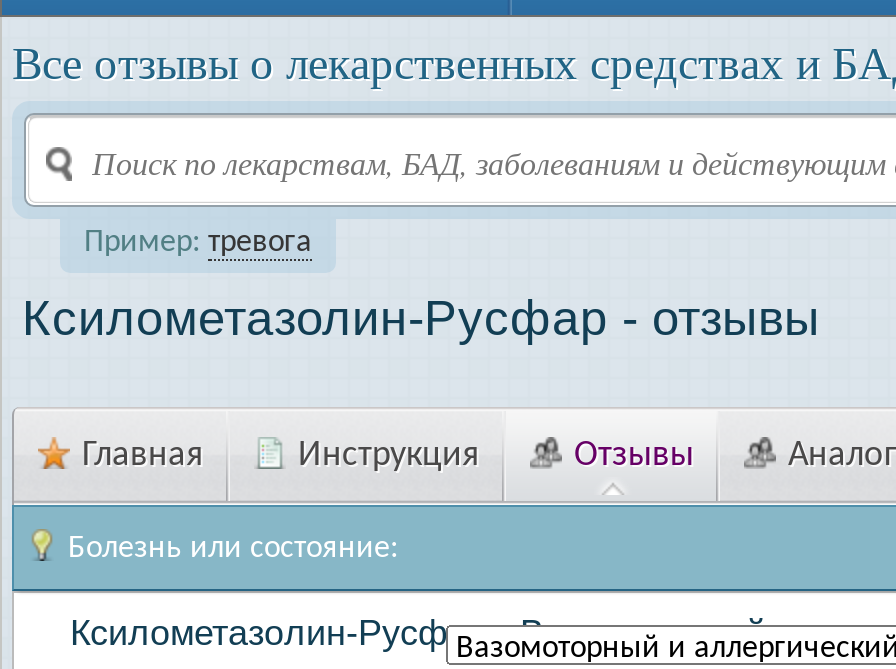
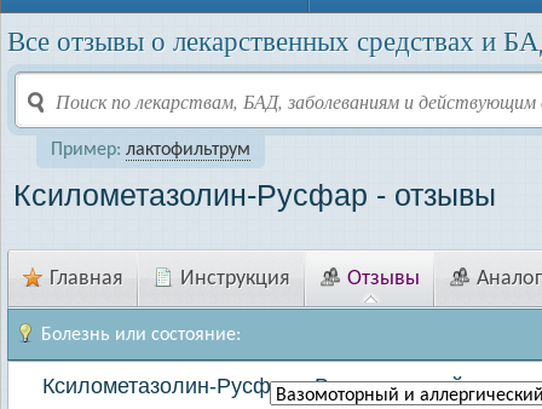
- Пример: тревога
+ Пример: лактофильтрум
